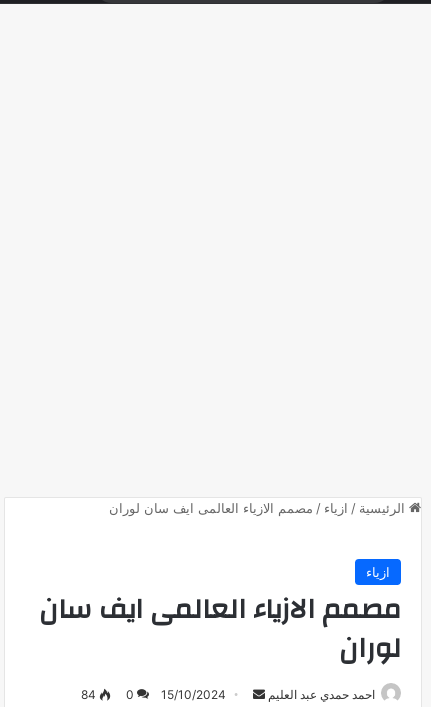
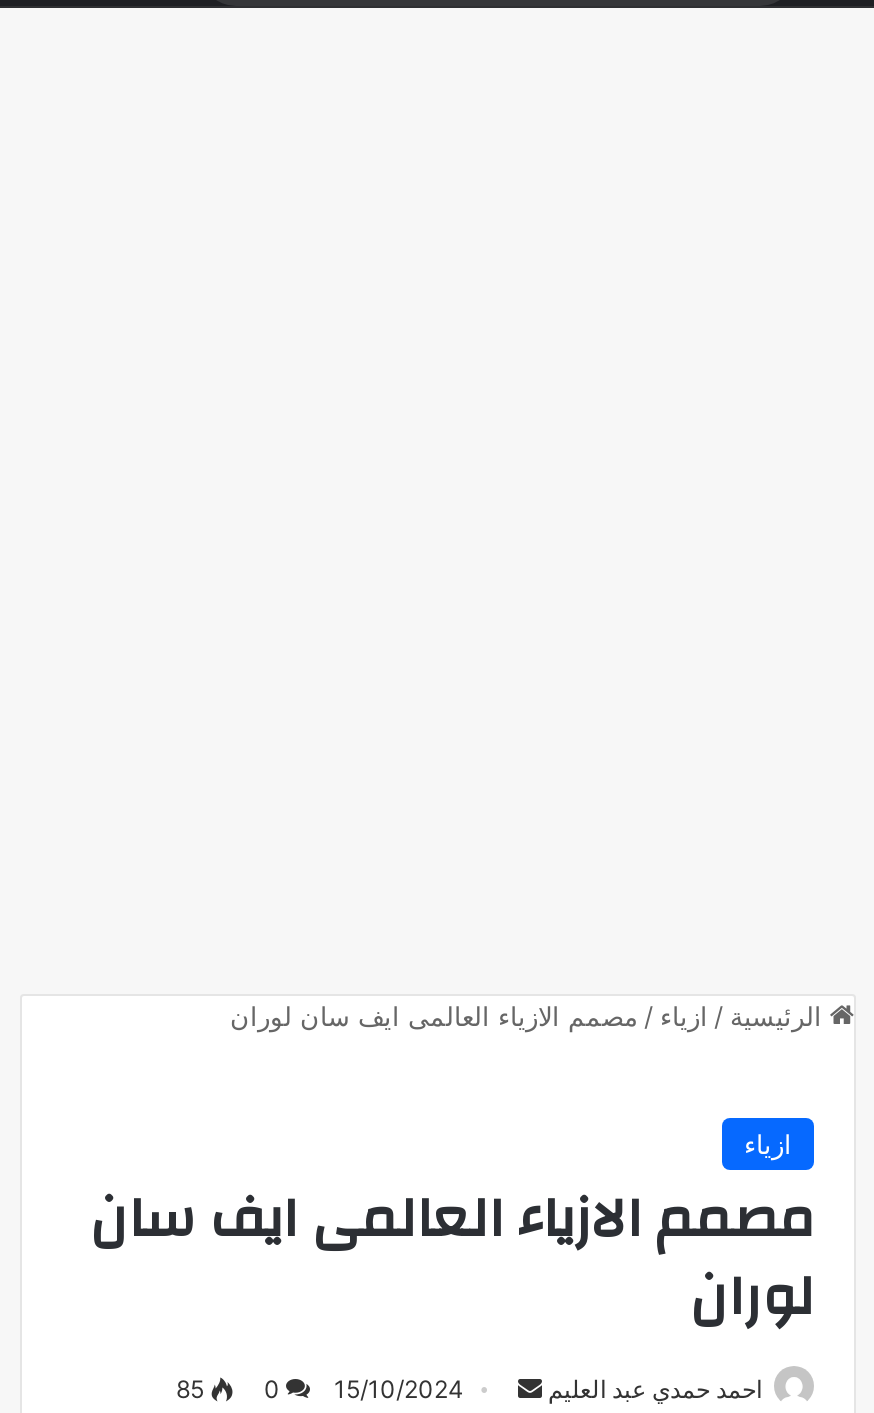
- 84
+ 85
